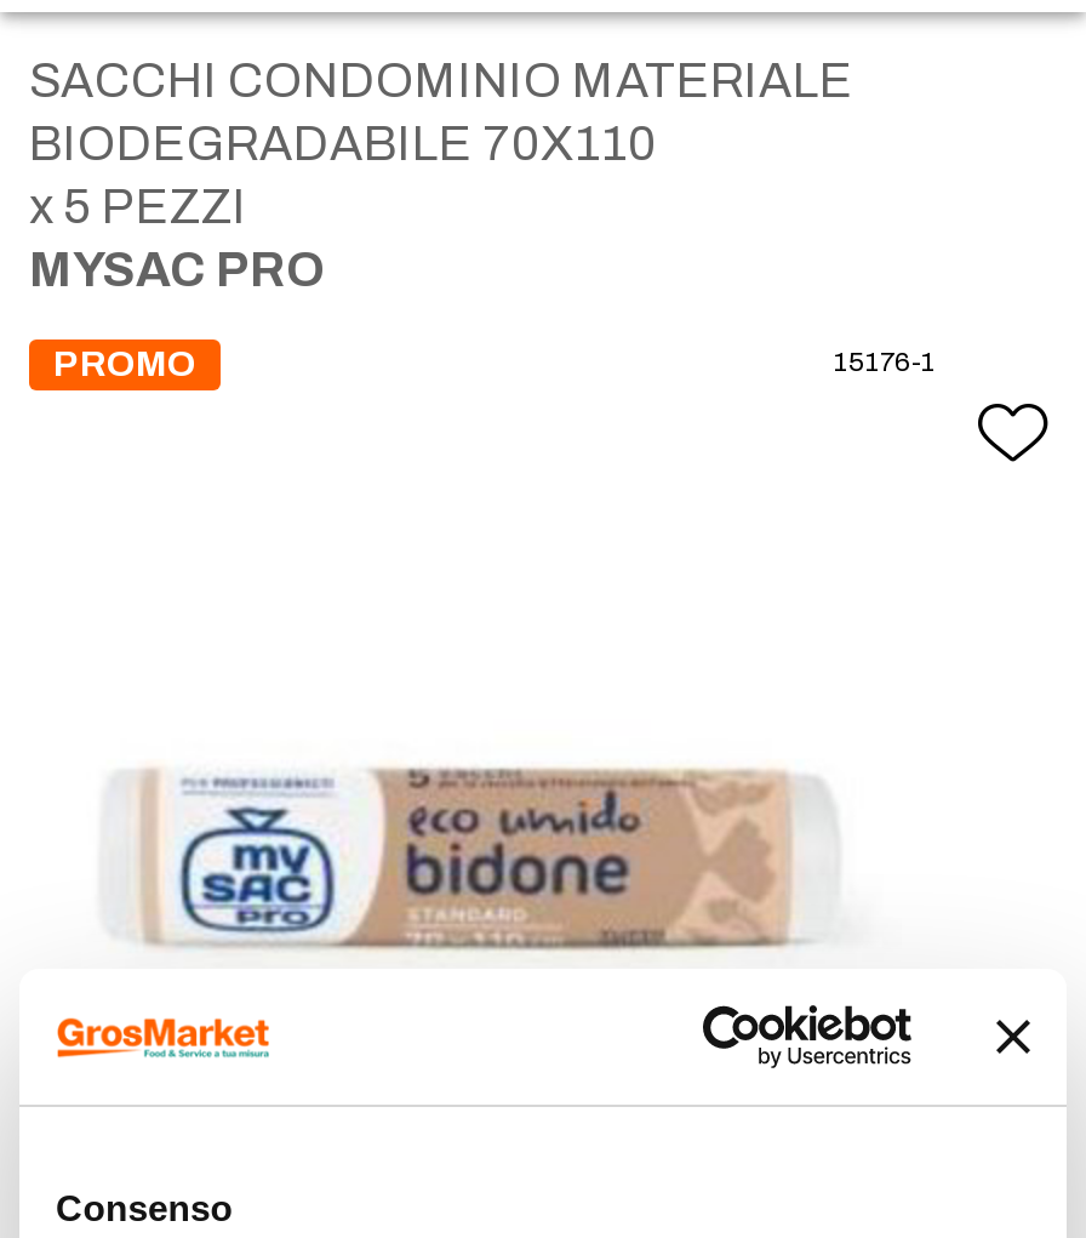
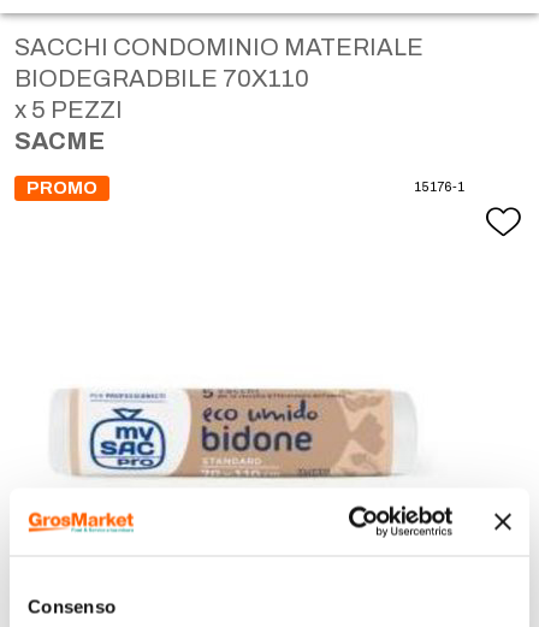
- BIODEGRADABILE 70X110
+ BIODEGRADBILE 70X110

- MYSAC PRO
+ SACME
